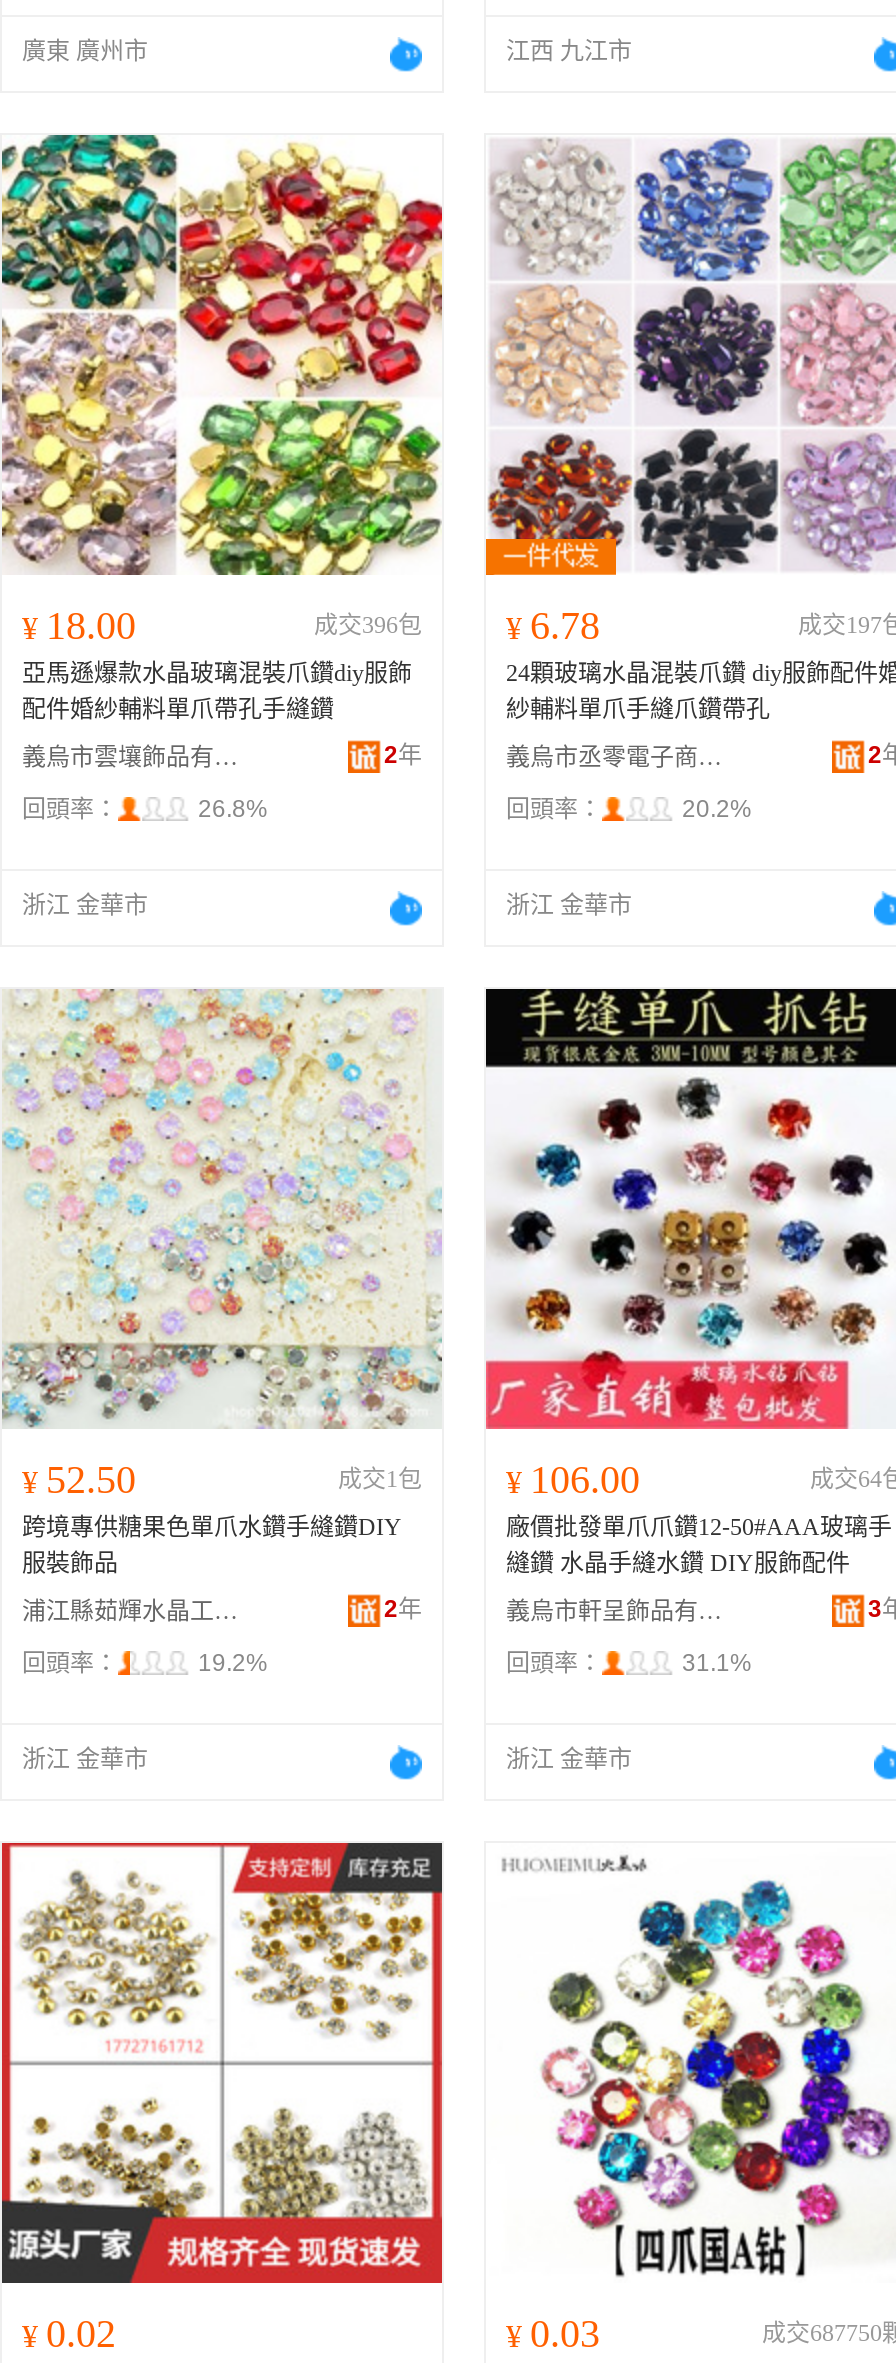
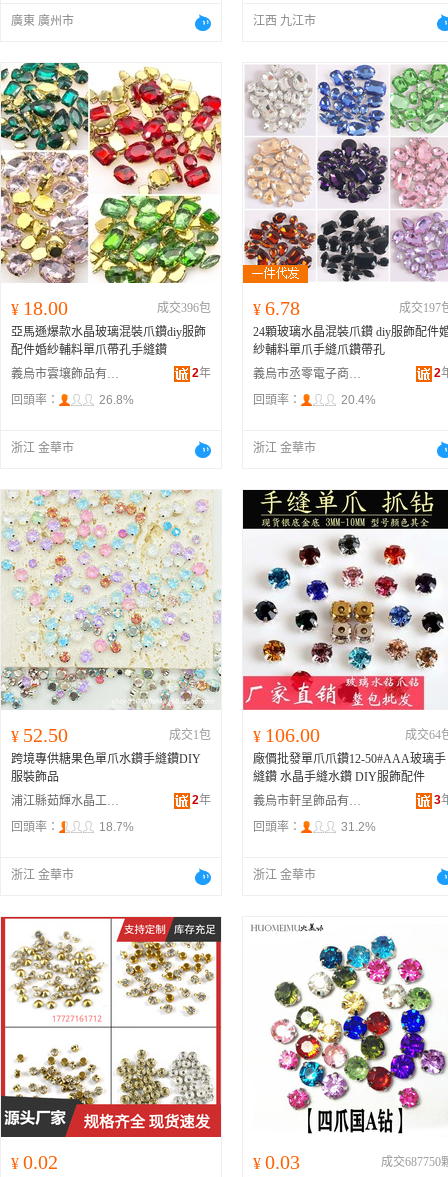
- 20.2%
+ 20.4%

- 19.2%
+ 18.7%

- 31.1%
+ 31.2%
